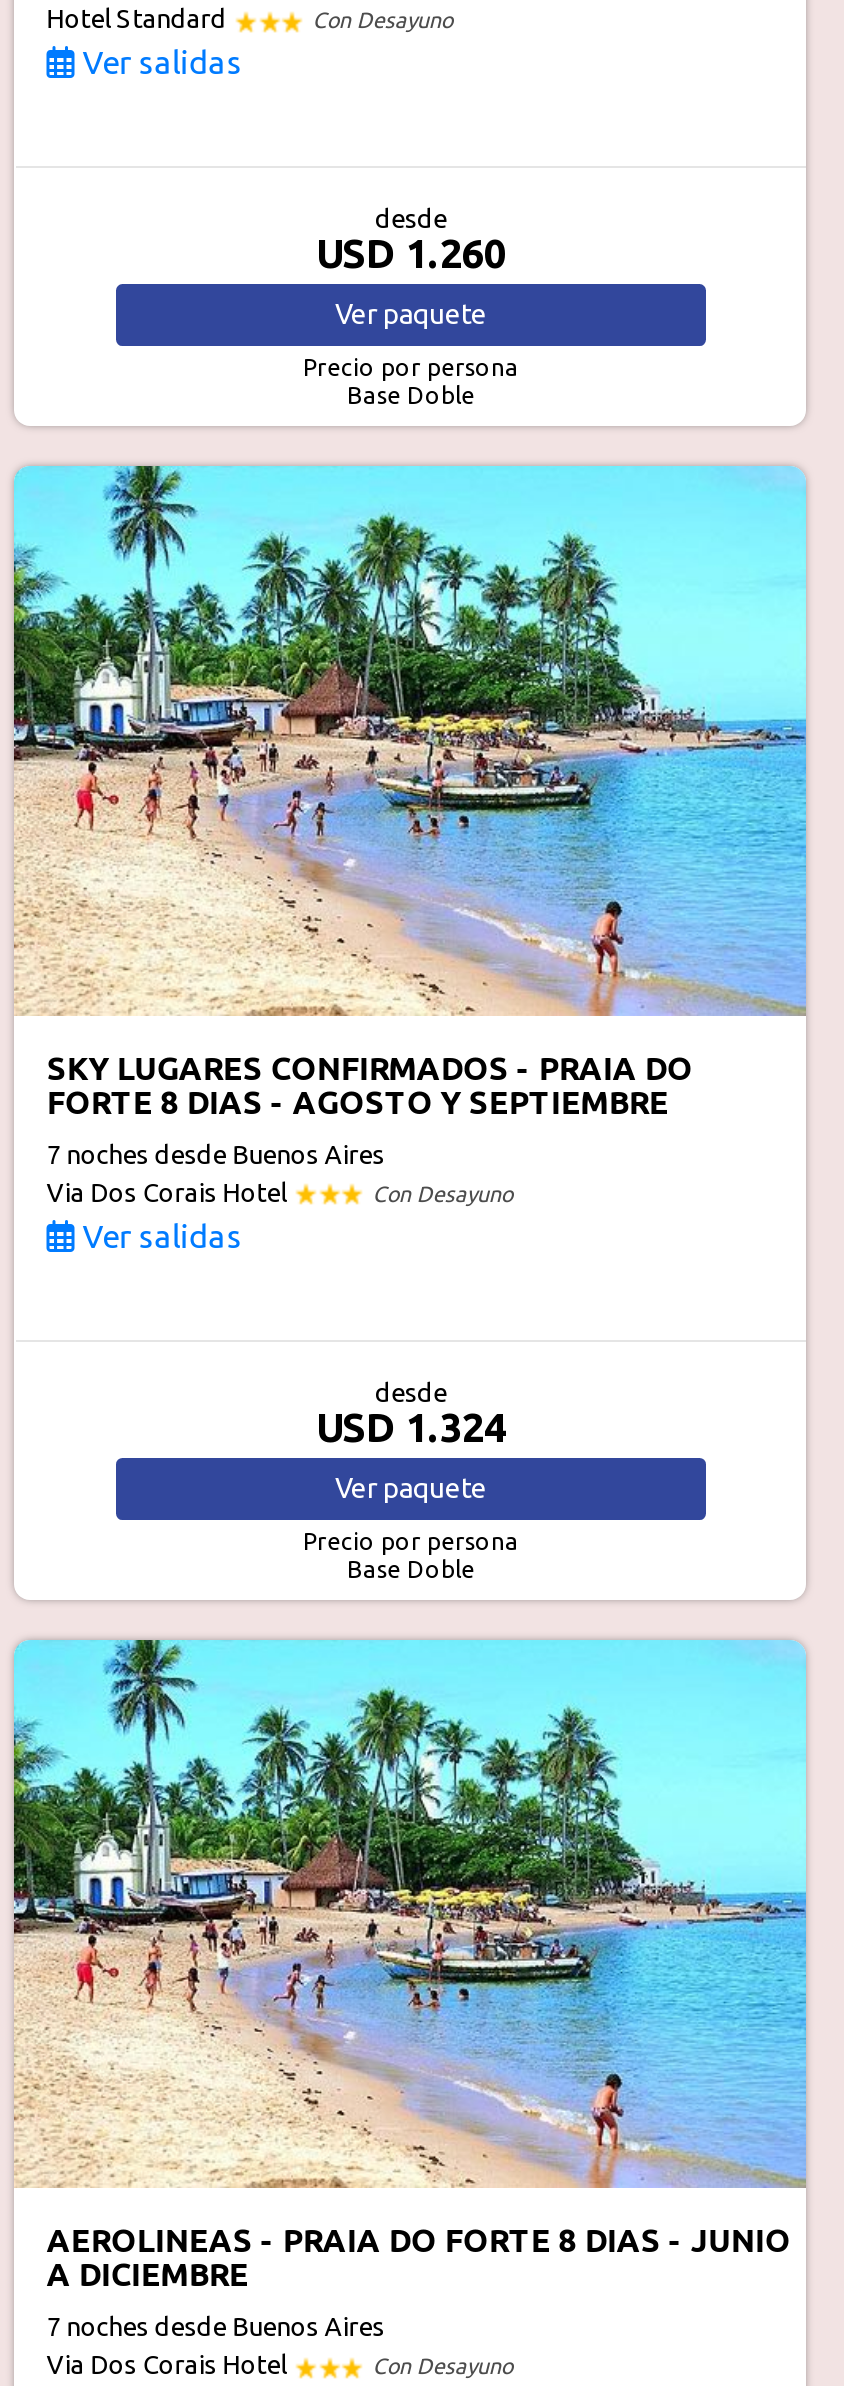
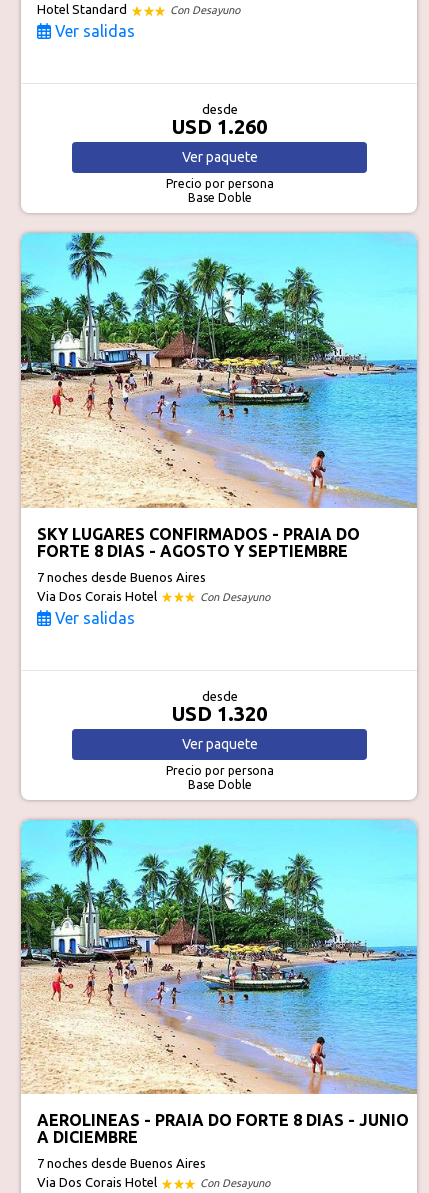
- USD 1.324
+ USD 1.320
